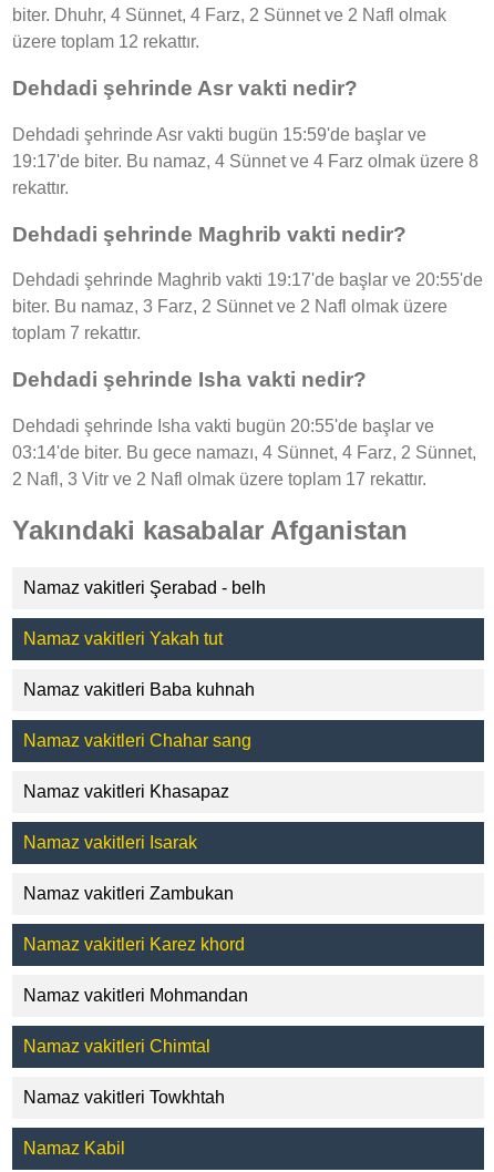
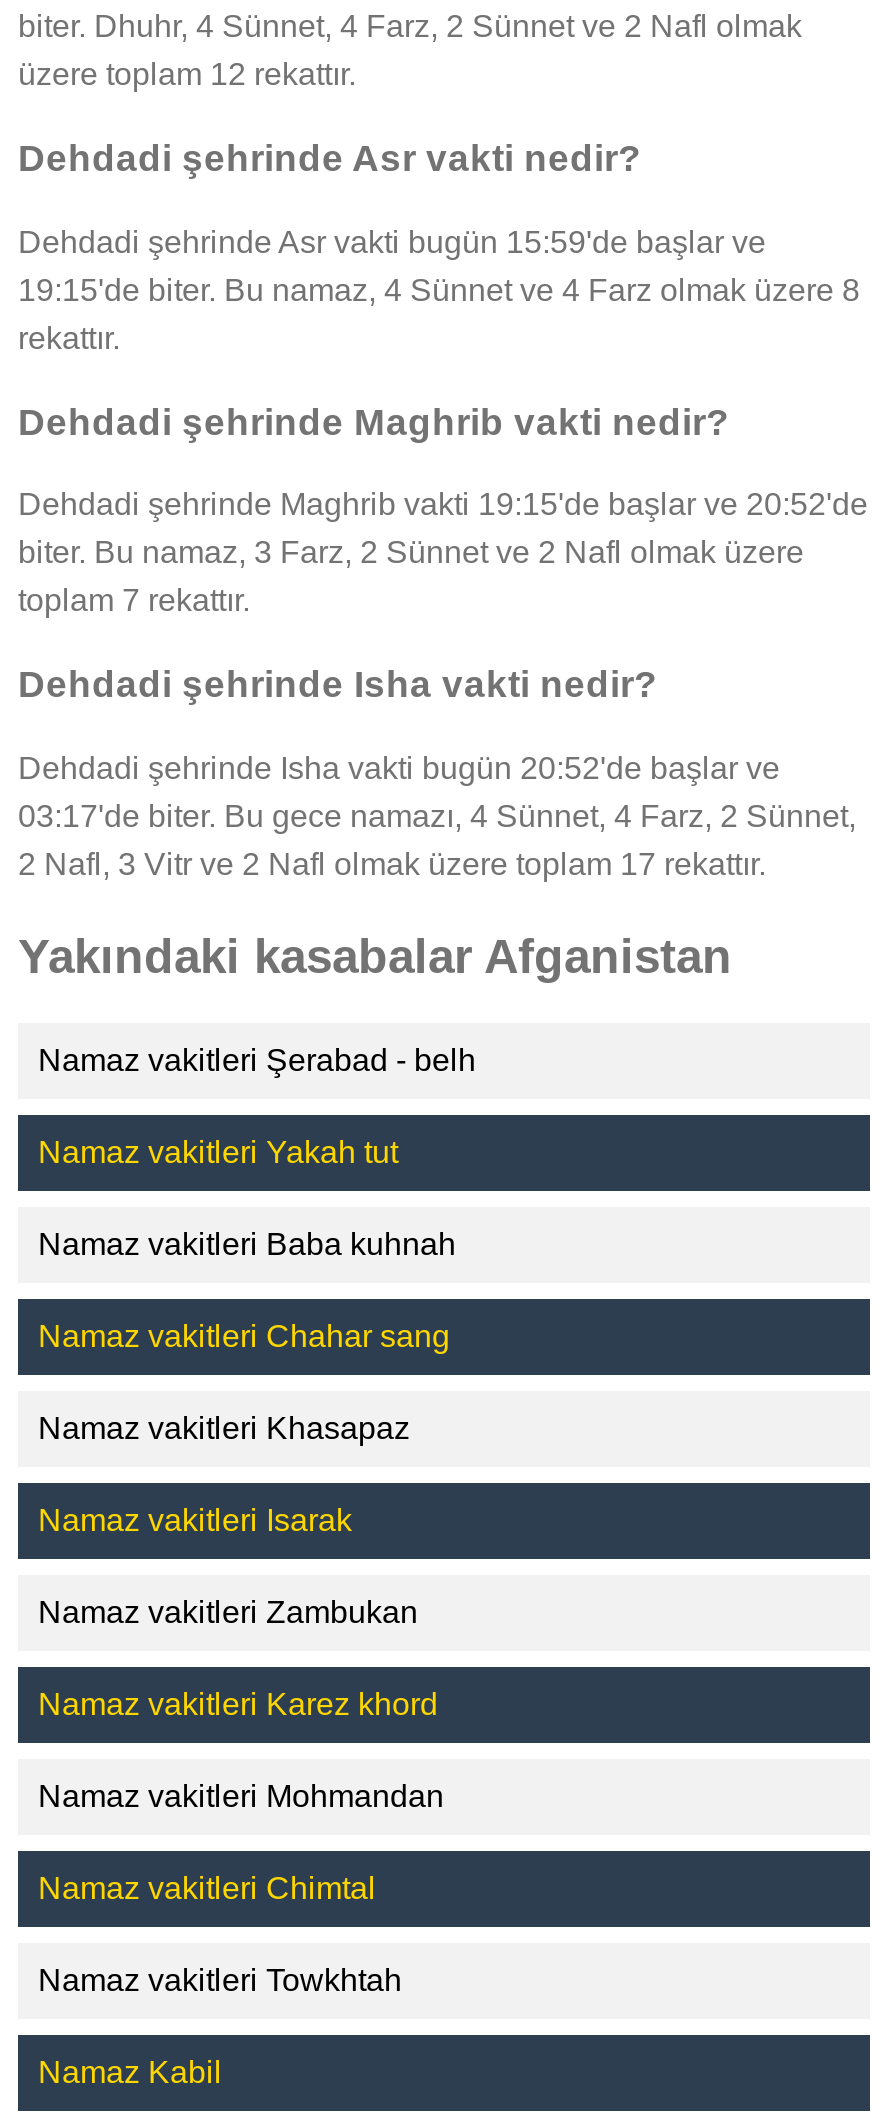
- 19:17'de biter. Bu namaz, 4 Sünnet ve 4 Farz olmak üzere 8
+ 19:15'de biter. Bu namaz, 4 Sünnet ve 4 Farz olmak üzere 8

- Dehdadi şehrinde Maghrib vakti 19:17'de başlar ve 20:55'de
+ Dehdadi şehrinde Maghrib vakti 19:15'de başlar ve 20:52'de

- Dehdadi şehrinde Isha vakti bugün 20:55'de başlar ve
+ Dehdadi şehrinde Isha vakti bugün 20:52'de başlar ve

- 03:14'de biter. Bu gece namazı, 4 Sünnet, 4 Farz, 2 Sünnet,
+ 03:17'de biter. Bu gece namazı, 4 Sünnet, 4 Farz, 2 Sünnet,
